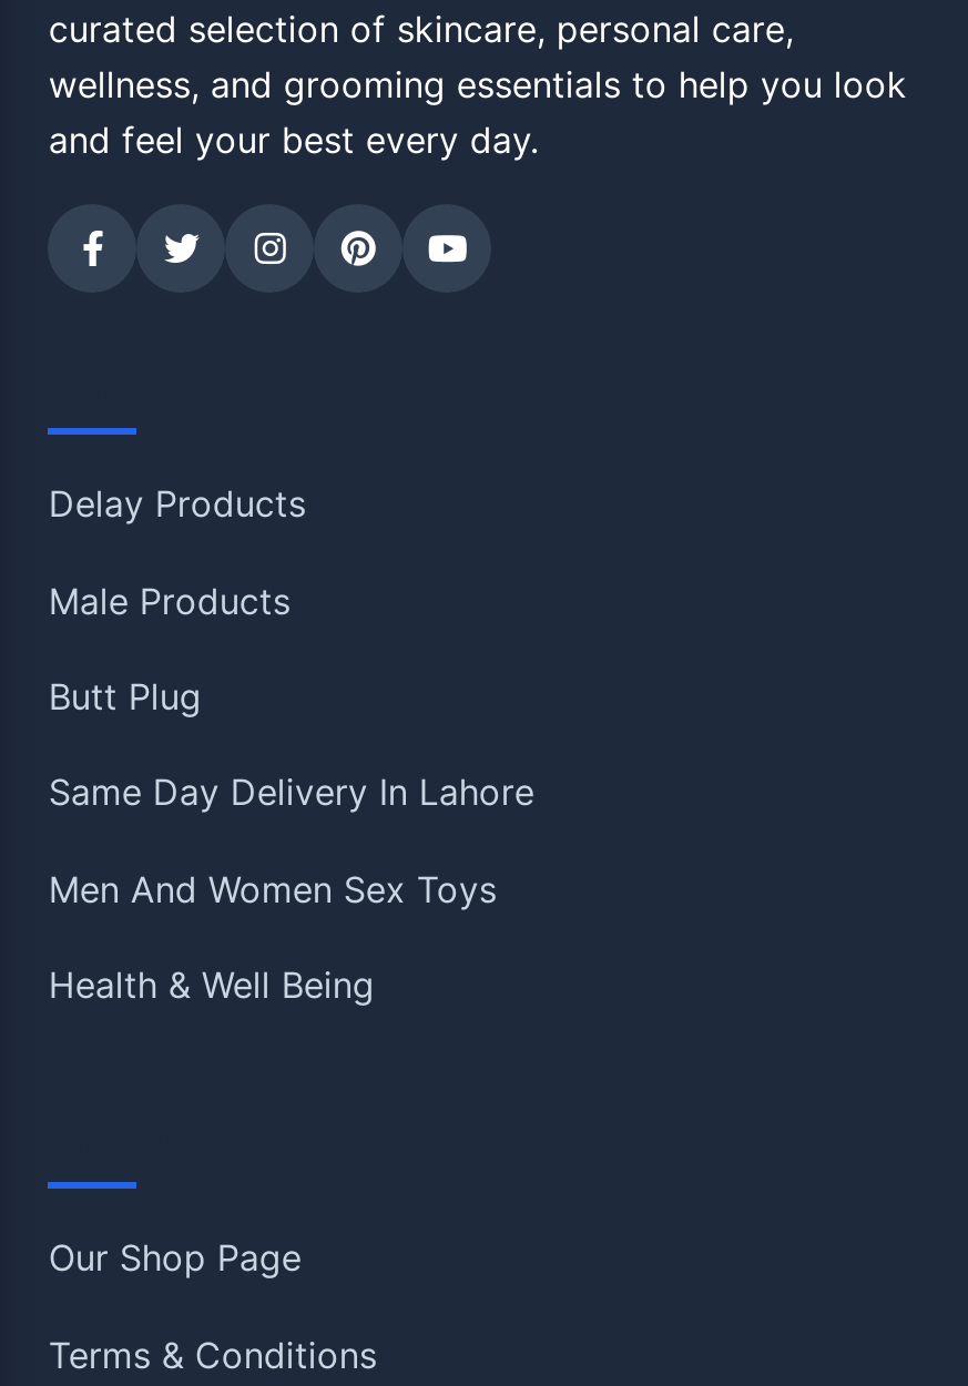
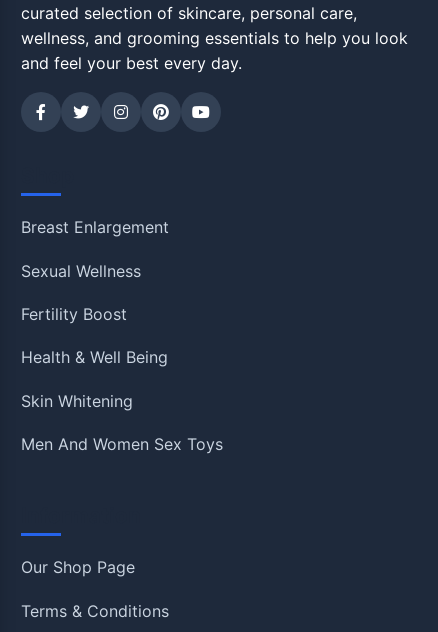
- Delay Products
- Male Products
- Butt Plug
- Same Day Delivery In Lahore
+ Breast Enlargement
+ Sexual Wellness
+ Fertility Boost

moved down: Men And Women Sex Toys

moved up: Health & Well Being

+ Skin Whitening
